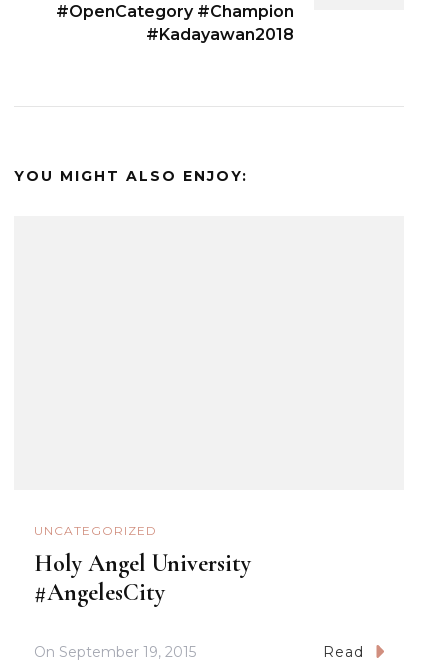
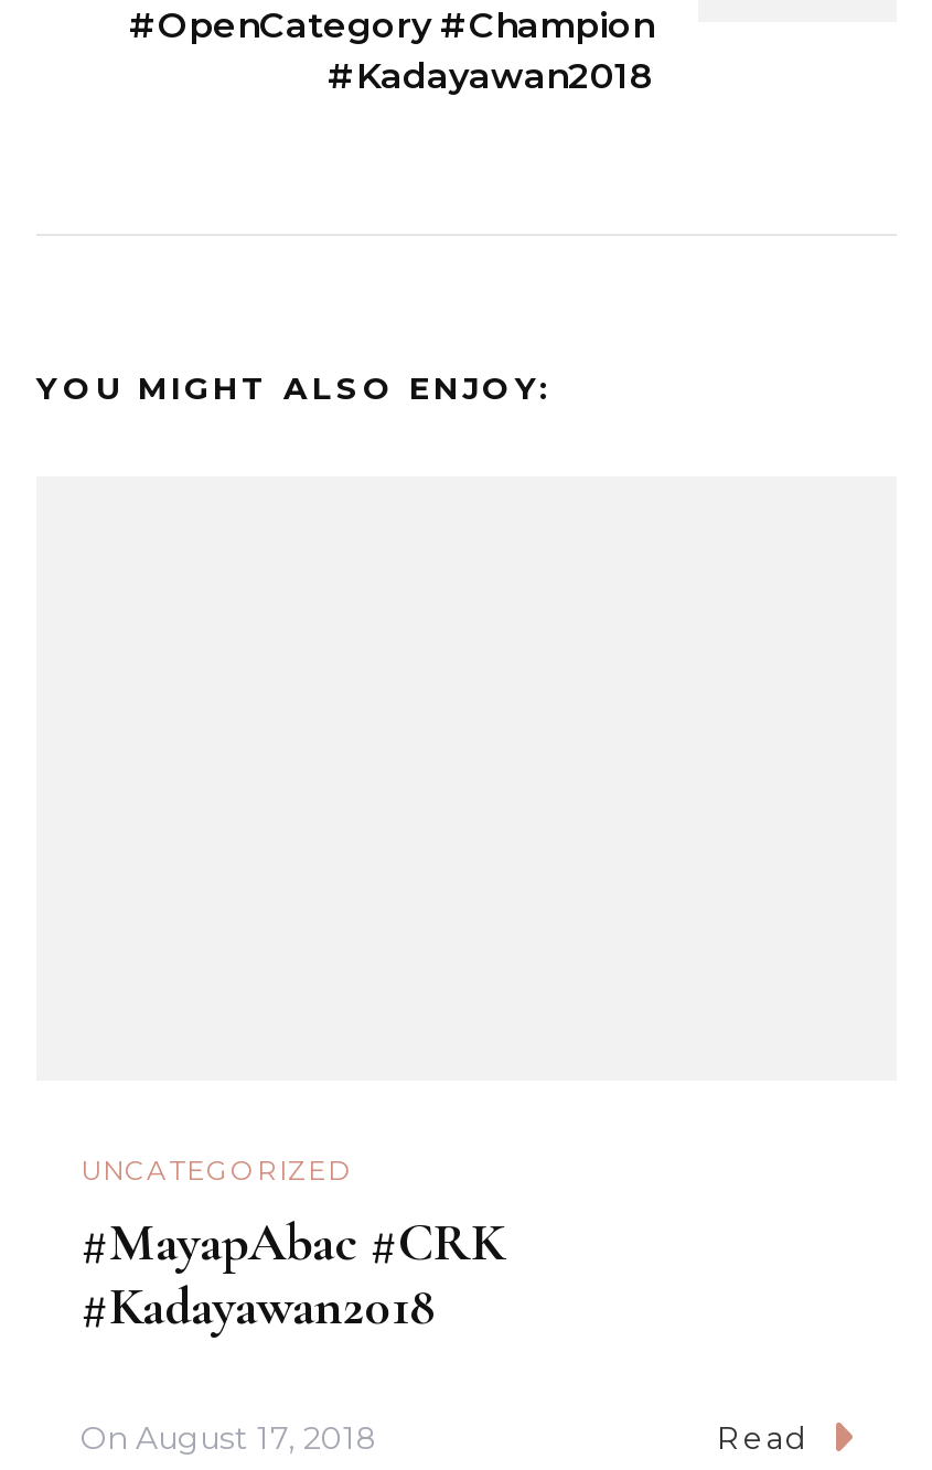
- Holy Angel University
- #AngelesCity
+ #MayapAbac #CRK
+ #Kadayawan2018

- On September 19, 2015
+ On August 17, 2018
